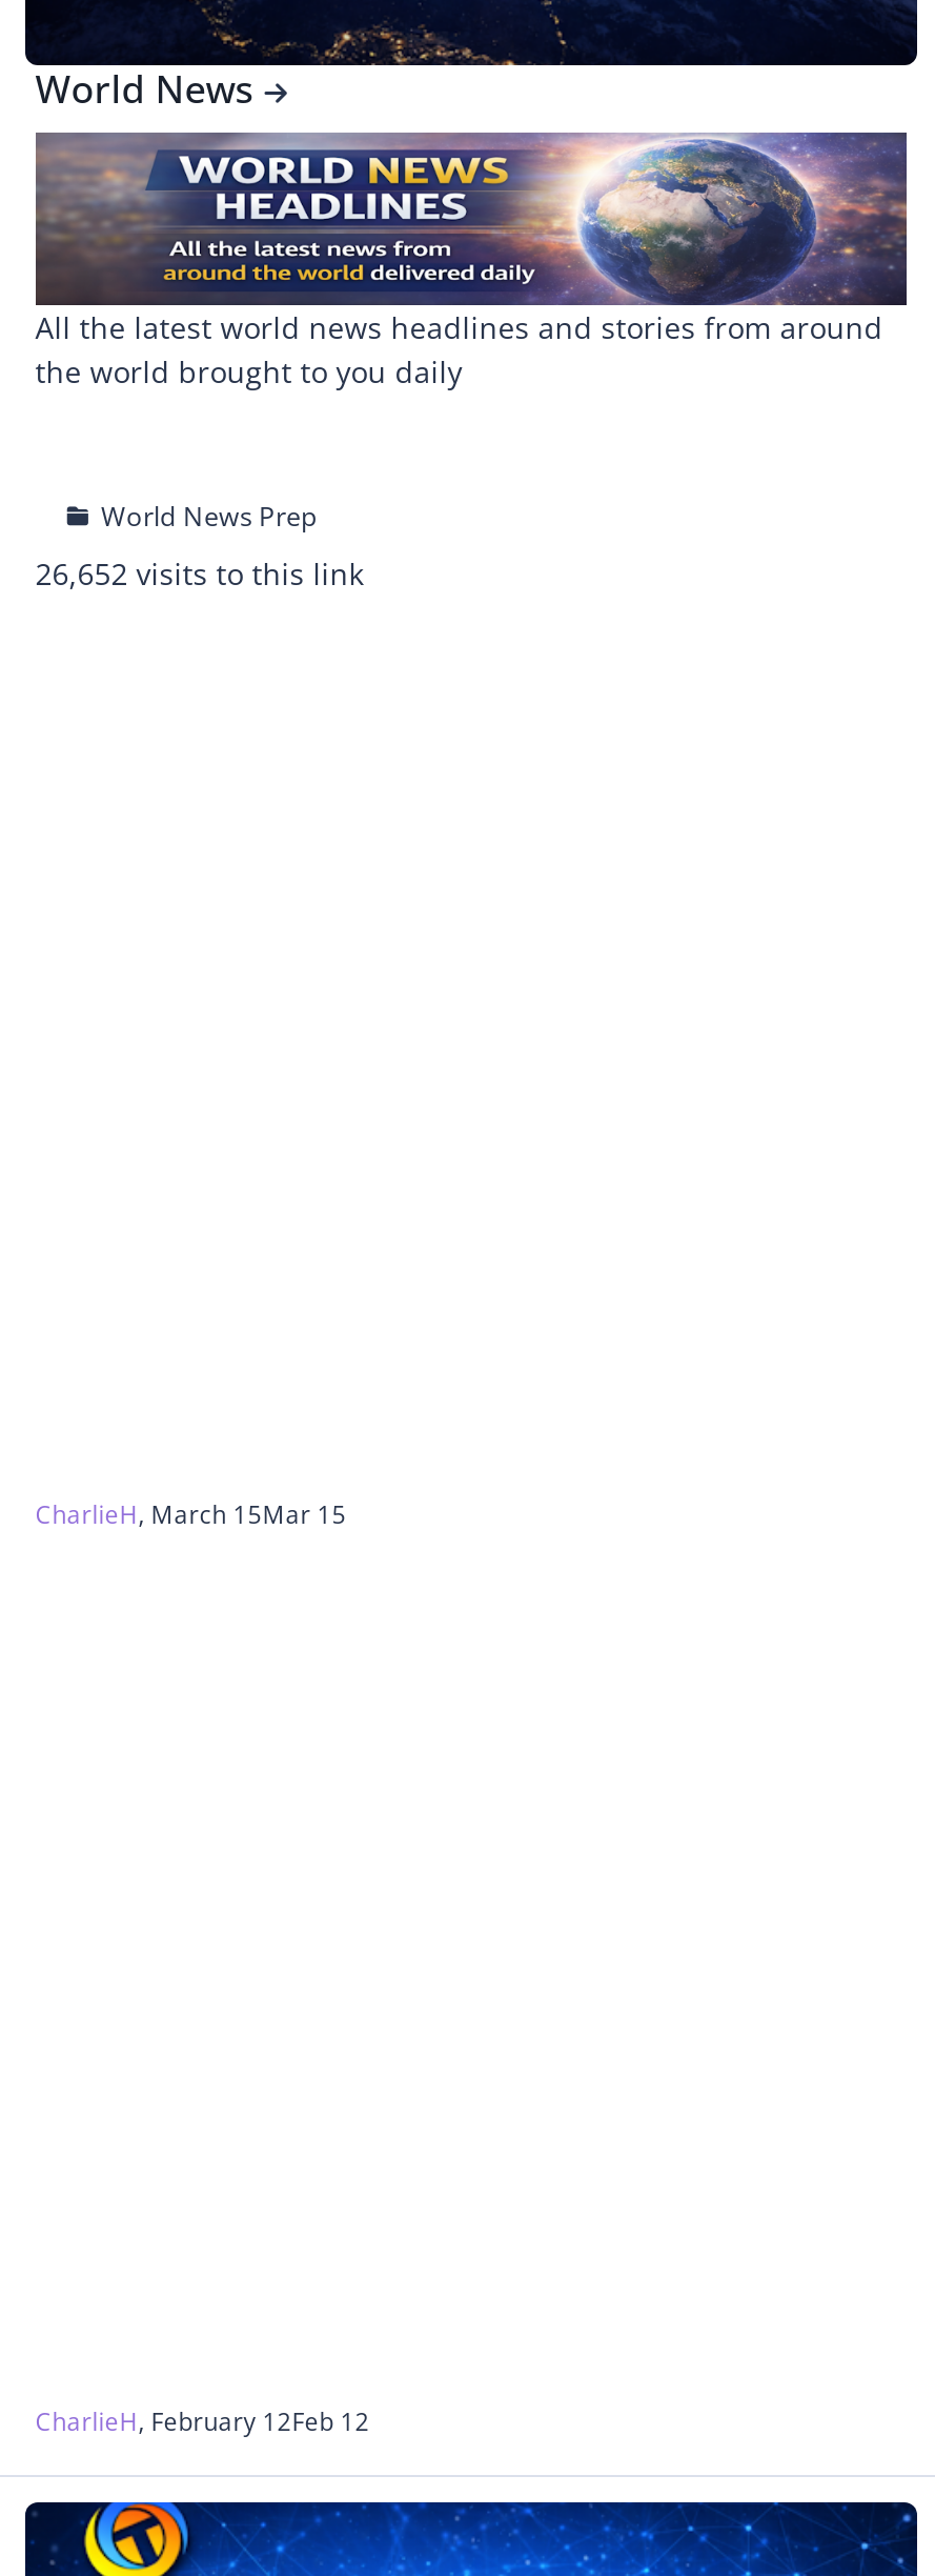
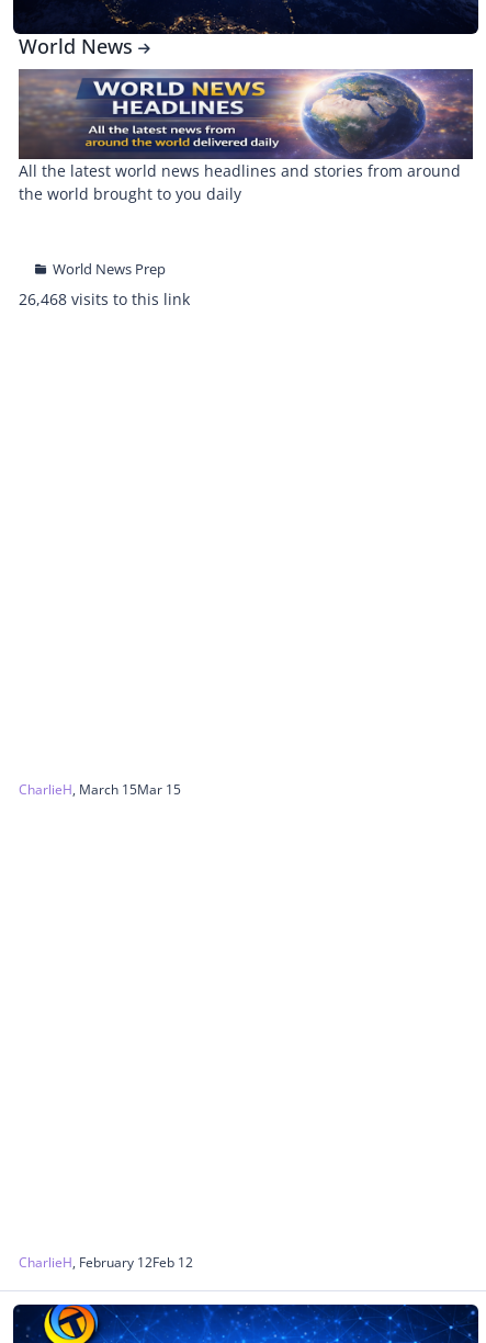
- 26,652 visits to this link
+ 26,468 visits to this link
